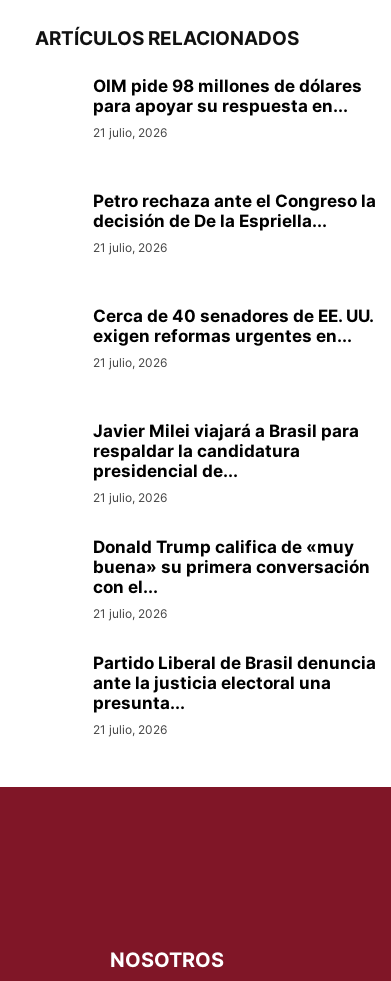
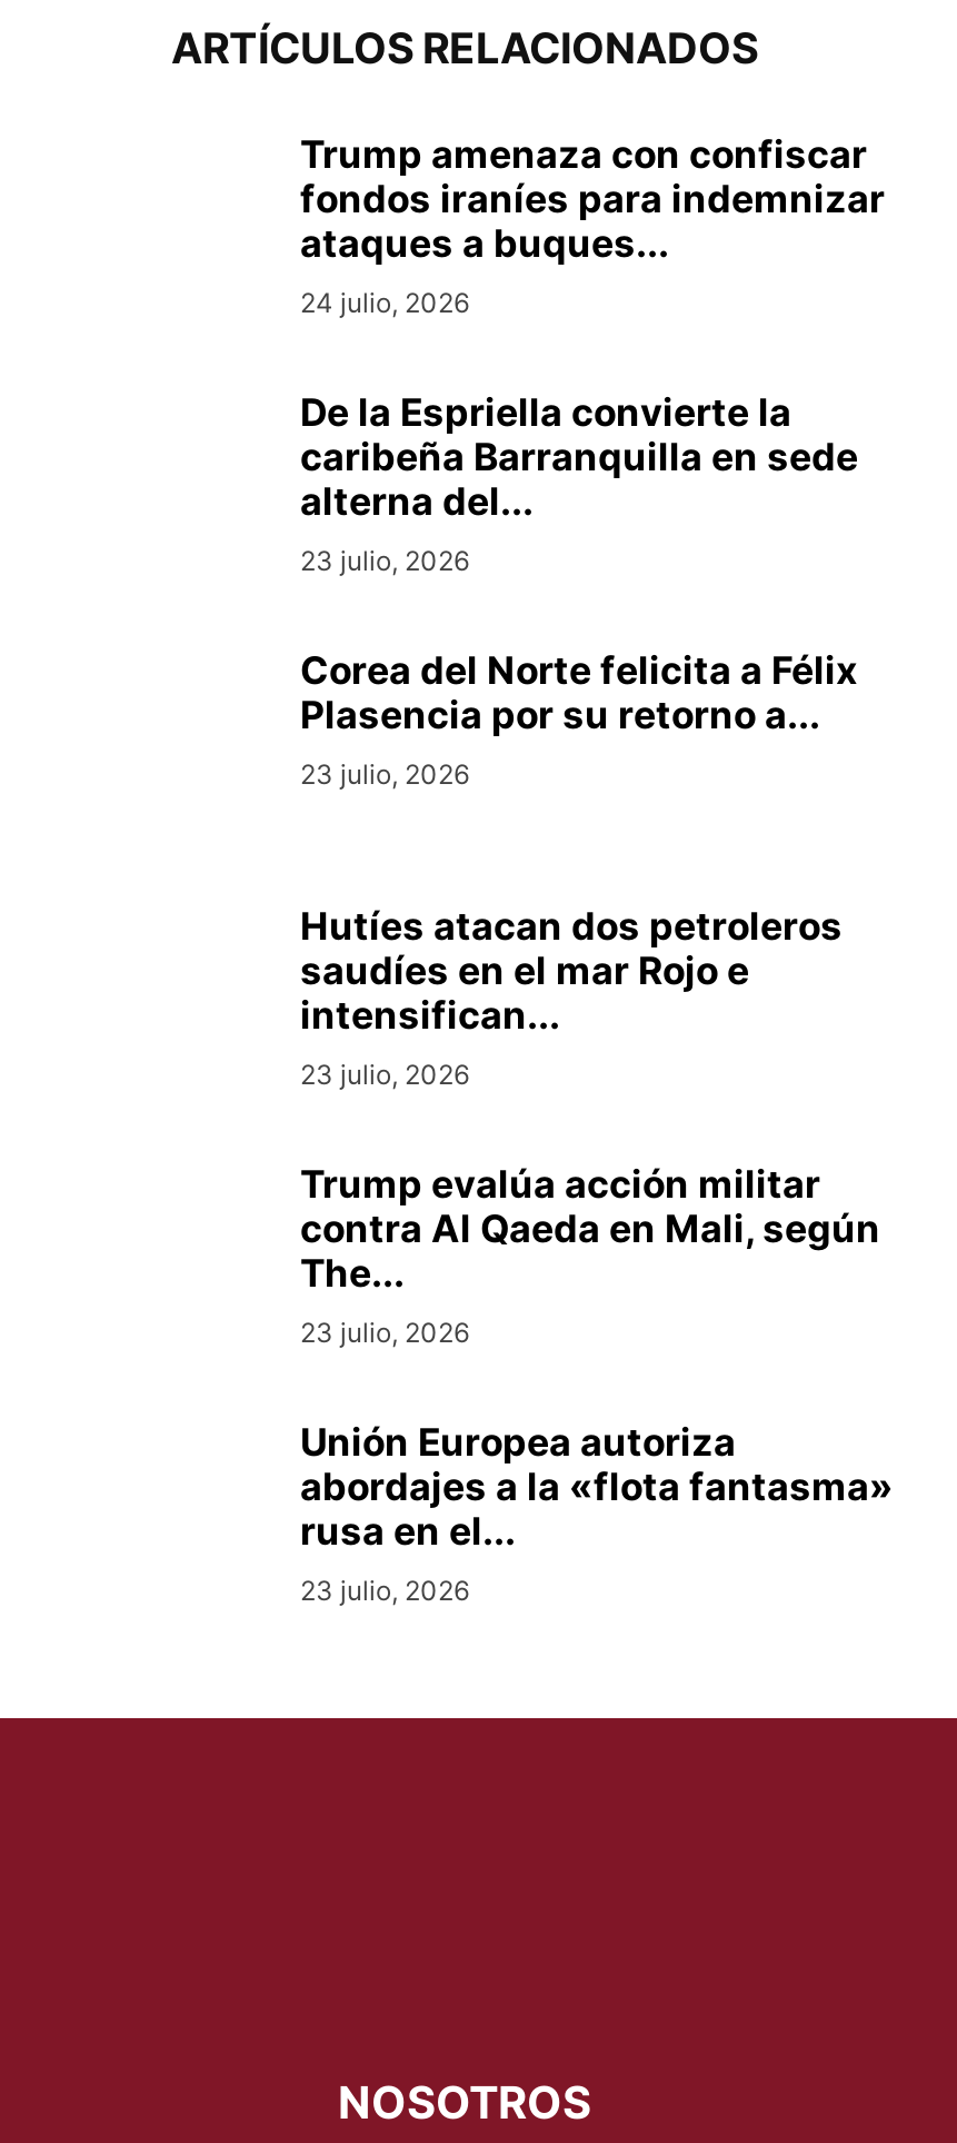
- OIM pide 98 millones de dólares
- para apoyar su respuesta en...
- 21 julio, 2026
+ Trump amenaza con confiscar
+ fondos iraníes para indemnizar
+ ataques a buques...
+ 24 julio, 2026

- Petro rechaza ante el Congreso la
- decisión de De la Espriella...
- 21 julio, 2026
+ De la Espriella convierte la
+ caribeña Barranquilla en sede
+ alterna del...
+ 23 julio, 2026

- Cerca de 40 senadores de EE. UU.
- exigen reformas urgentes en...
- 21 julio, 2026
+ Corea del Norte felicita a Félix
+ Plasencia por su retorno a...
+ 23 julio, 2026

- Javier Milei viajará a Brasil para
- respaldar la candidatura
- presidencial de...
- 21 julio, 2026
+ Hutíes atacan dos petroleros
+ saudíes en el mar Rojo e
+ intensifican...
+ 23 julio, 2026

- Donald Trump califica de «muy
- buena» su primera conversación
- con el...
- 21 julio, 2026
+ Trump evalúa acción militar
+ contra Al Qaeda en Mali, según
+ The...
+ 23 julio, 2026

- Partido Liberal de Brasil denuncia
- ante la justicia electoral una
- presunta...
- 21 julio, 2026
+ Unión Europea autoriza
+ abordajes a la «flota fantasma»
+ rusa en el...
+ 23 julio, 2026
